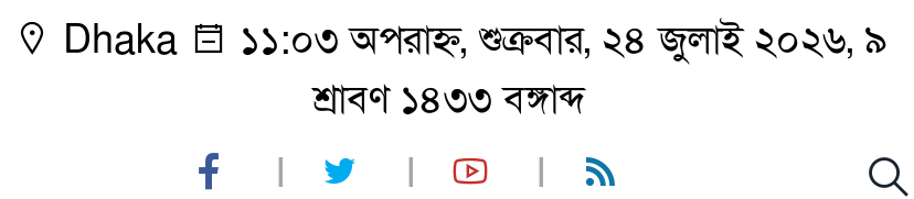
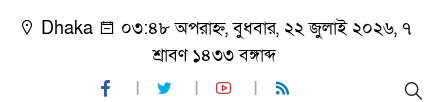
- ১১:০৩ অপরাহ্ন, শুক্রবার, ২৪ জুলাই ২০২৬, ৯
+ ০৩:৪৮ অপরাহ্ন, বুধবার, ২২ জুলাই ২০২৬, ৭
